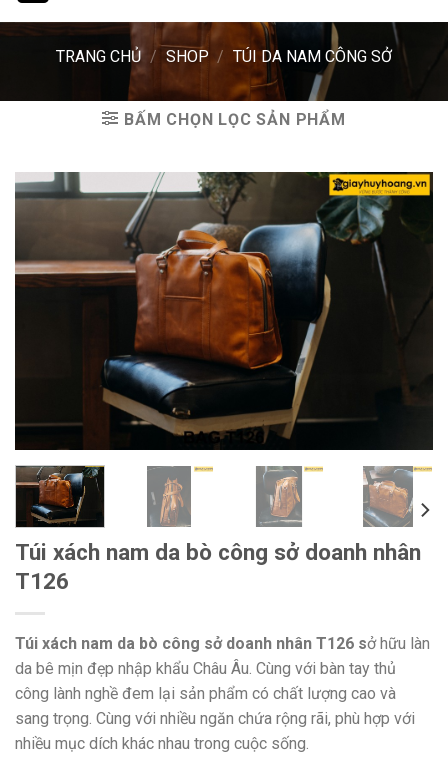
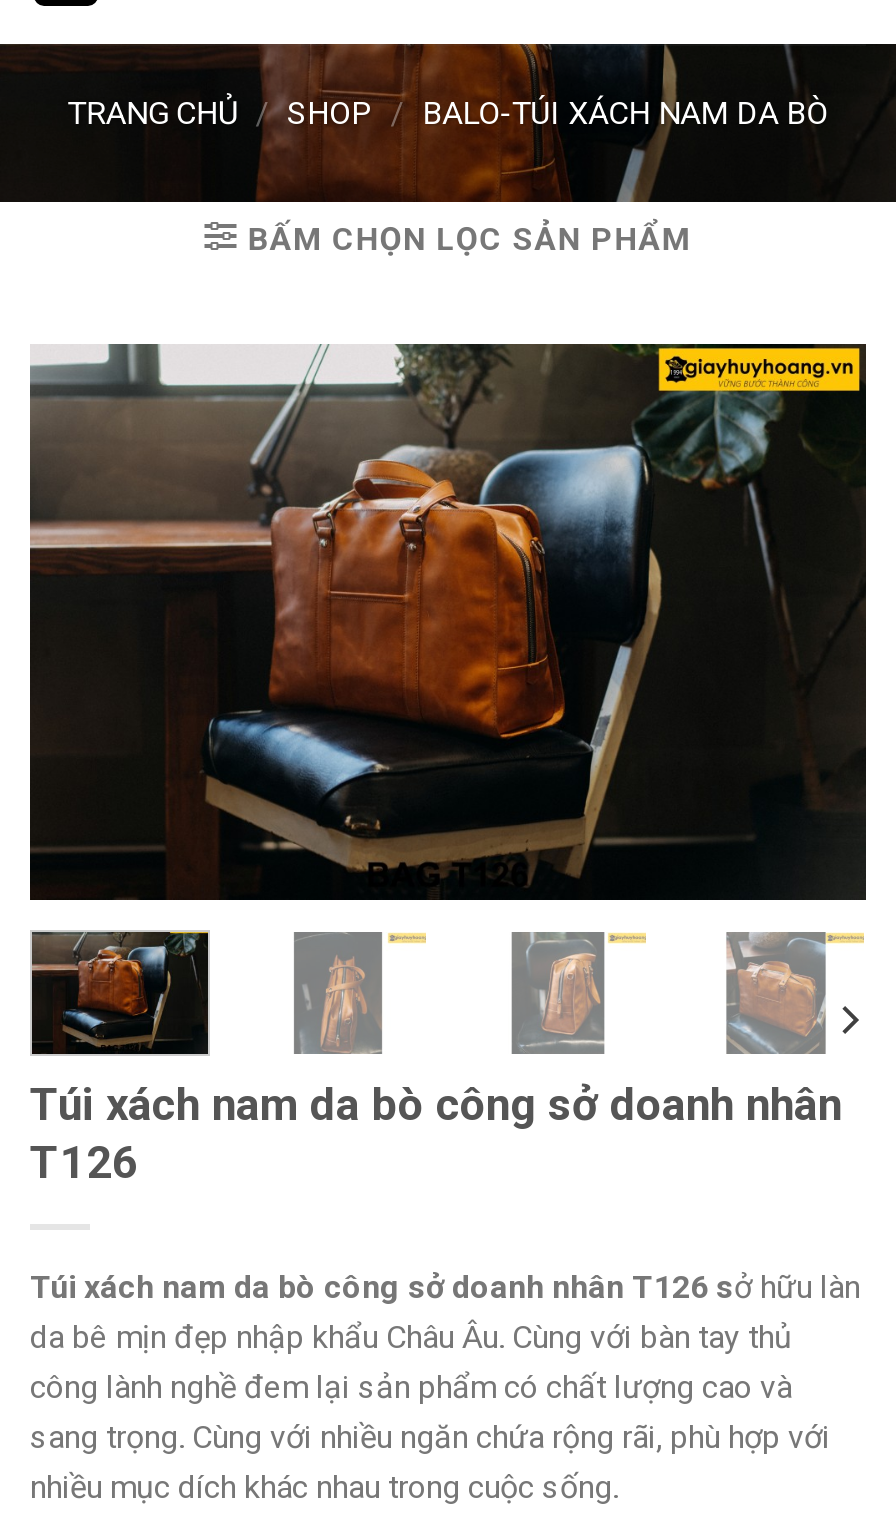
- TRANG CHỦ / SHOP / TÚI DA NAM CÔNG SỞ
+ TRANG CHỦ / SHOP / BALO-TÚI XÁCH NAM DA BÒ
